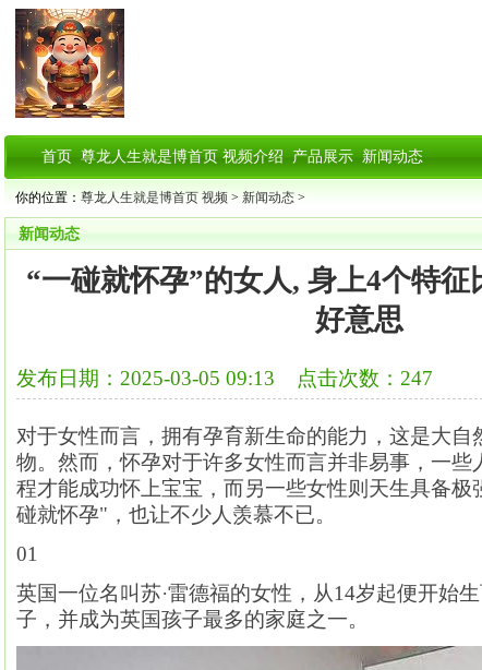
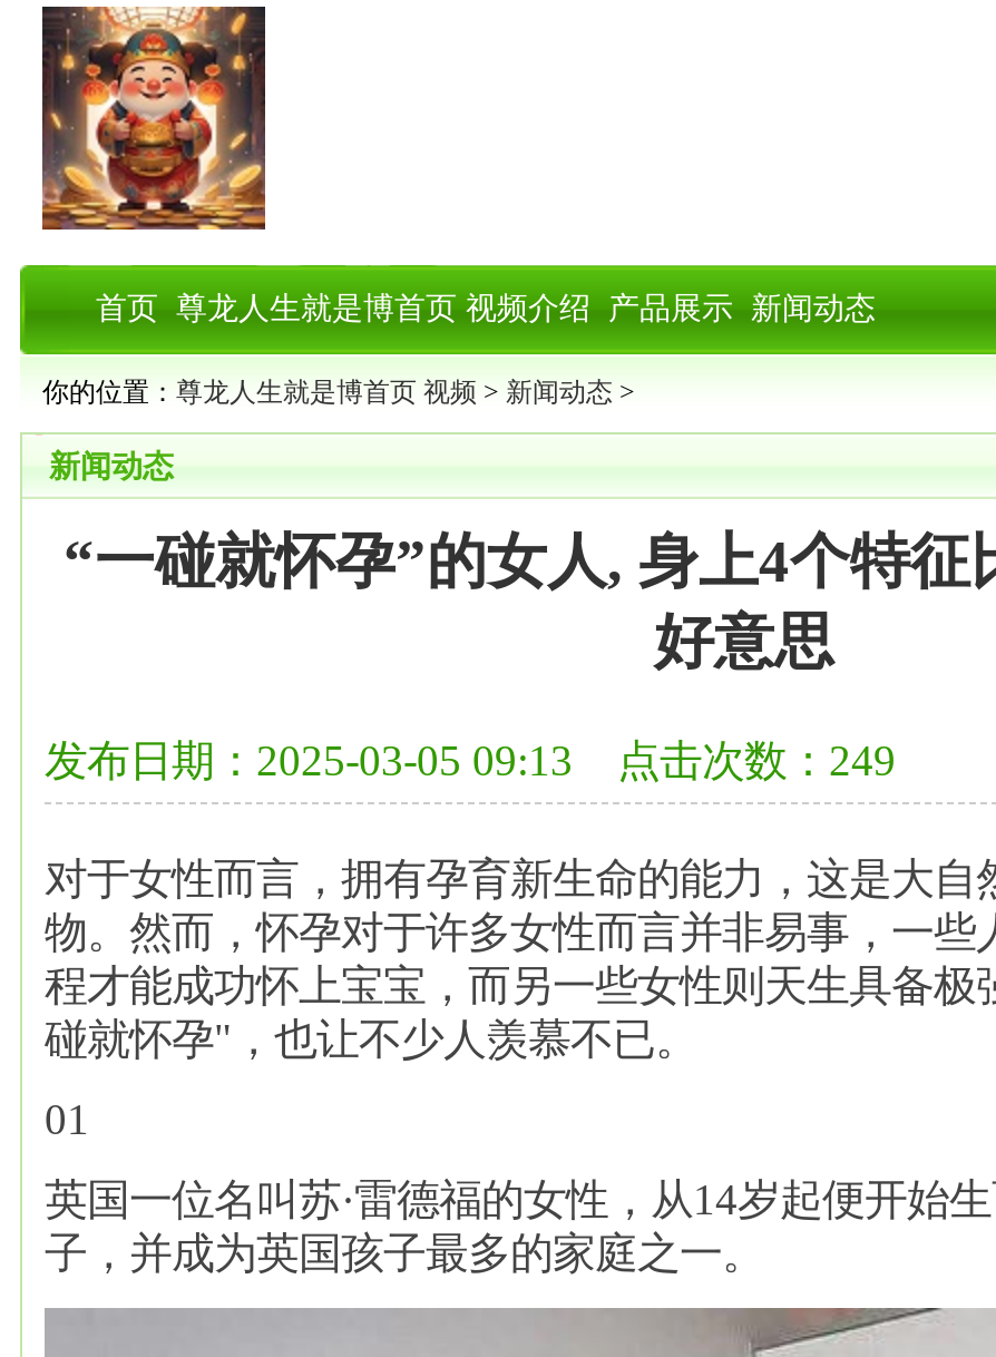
- 发布日期：2025-03-05 09:13 点击次数：247
+ 发布日期：2025-03-05 09:13 点击次数：249
